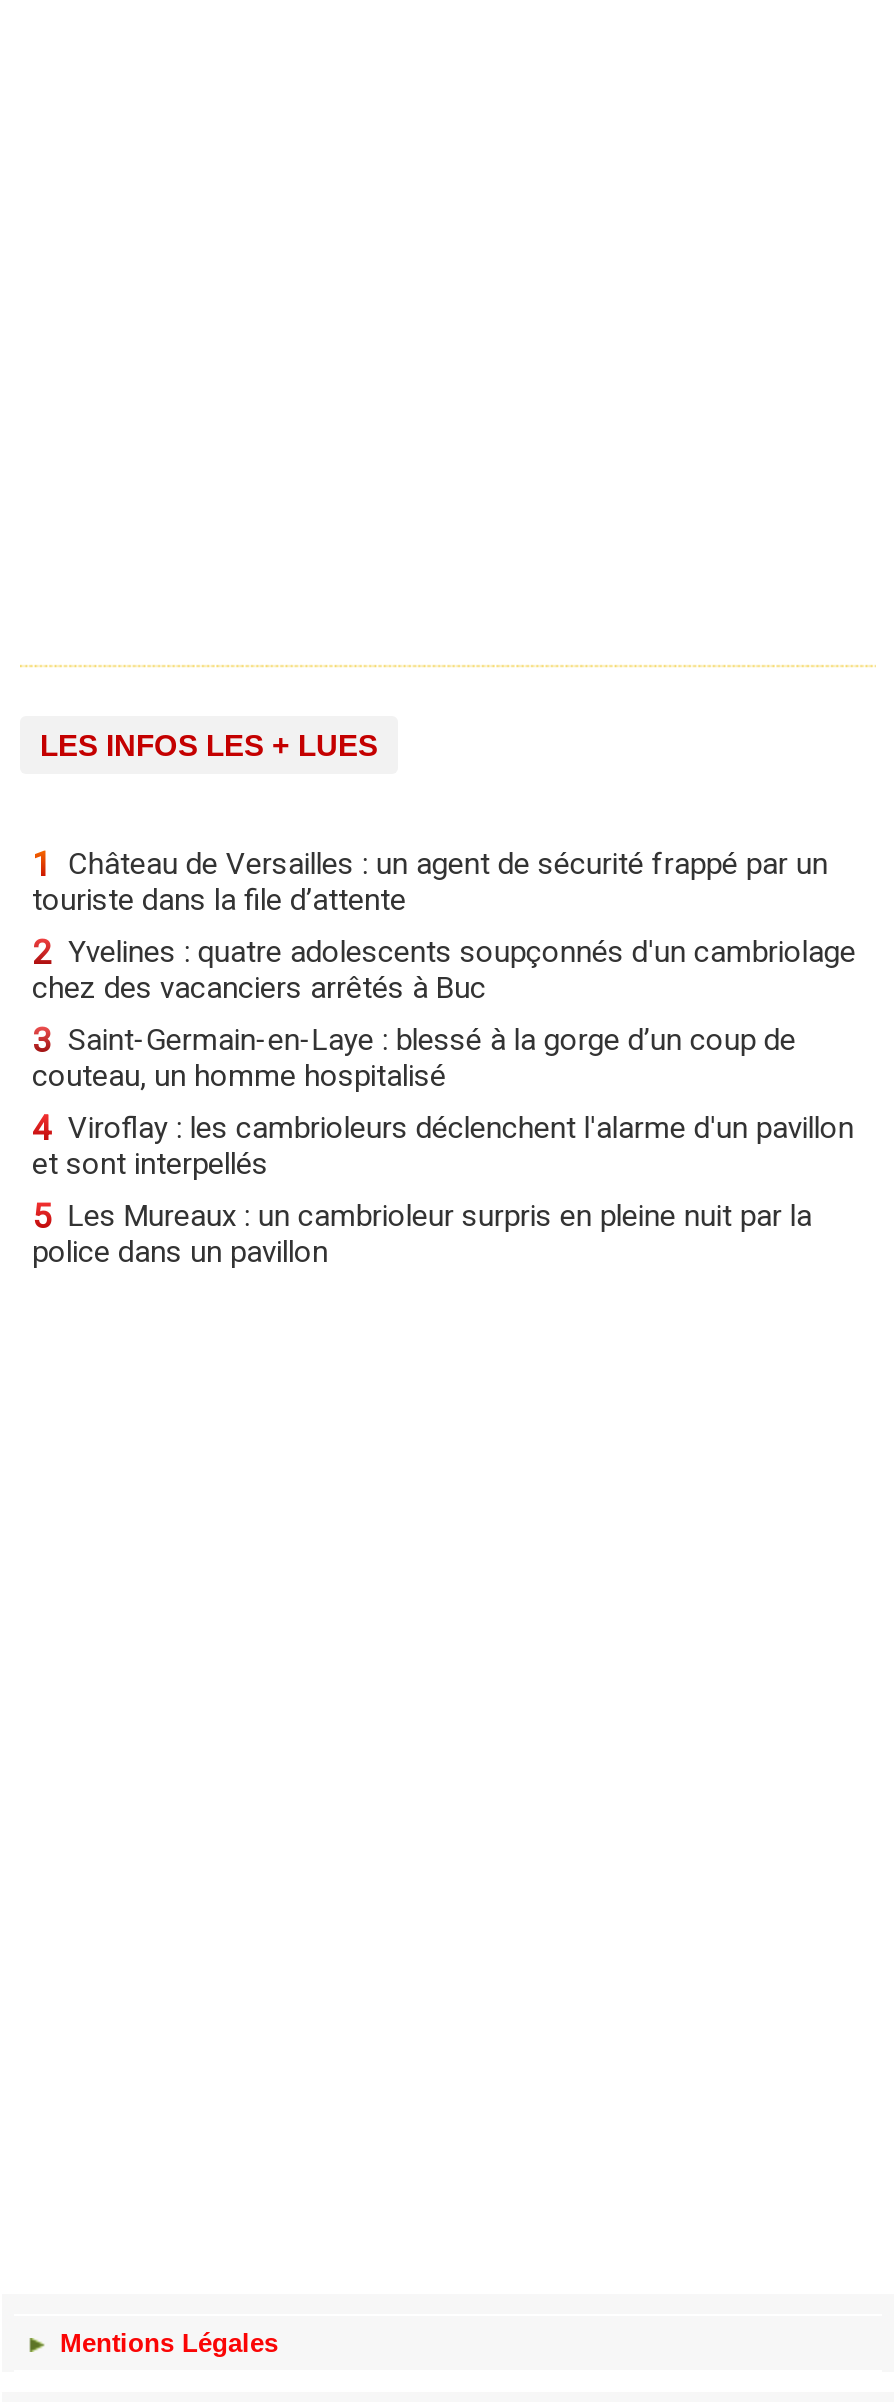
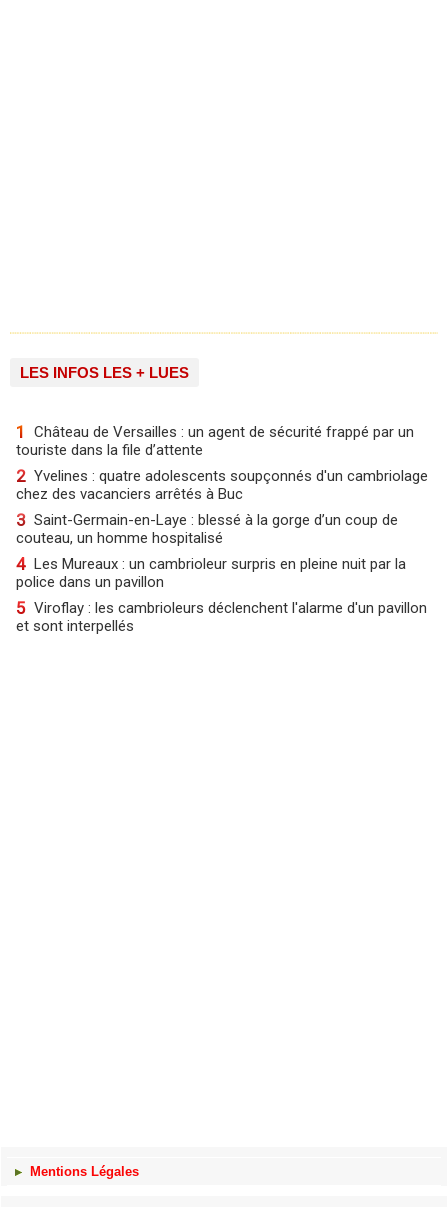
- 4 Viroflay : les cambrioleurs déclenchent l'alarme d'un pavillon
- 5 Les Mureaux : un cambrioleur surpris en pleine nuit par la
+ 4 Les Mureaux : un cambrioleur surpris en pleine nuit par la

moved down: et sont interpellés

moved up: police dans un pavillon

+ 5 Viroflay : les cambrioleurs déclenchent l'alarme d'un pavillon
